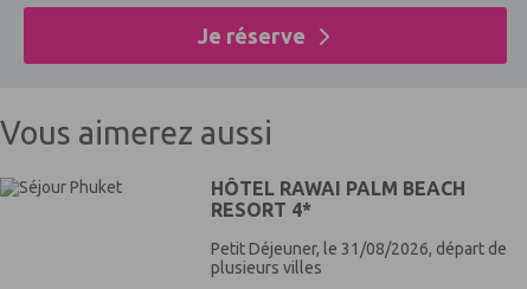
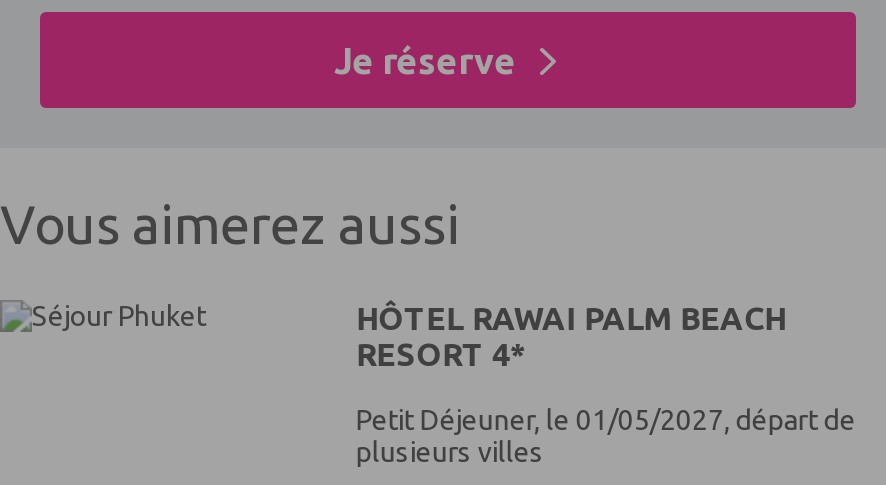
- Petit Déjeuner, le 31/08/2026, départ de
+ Petit Déjeuner, le 01/05/2027, départ de
